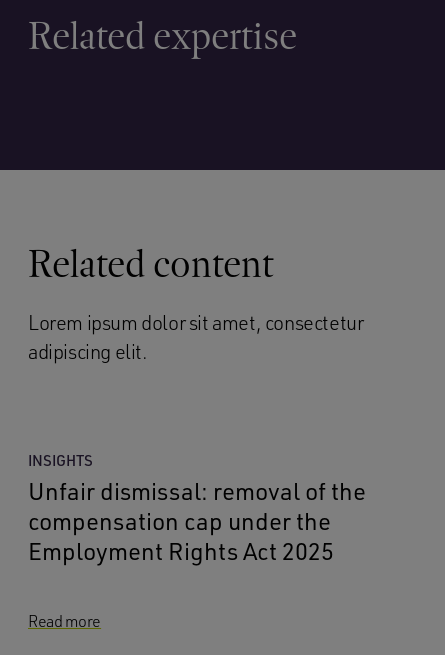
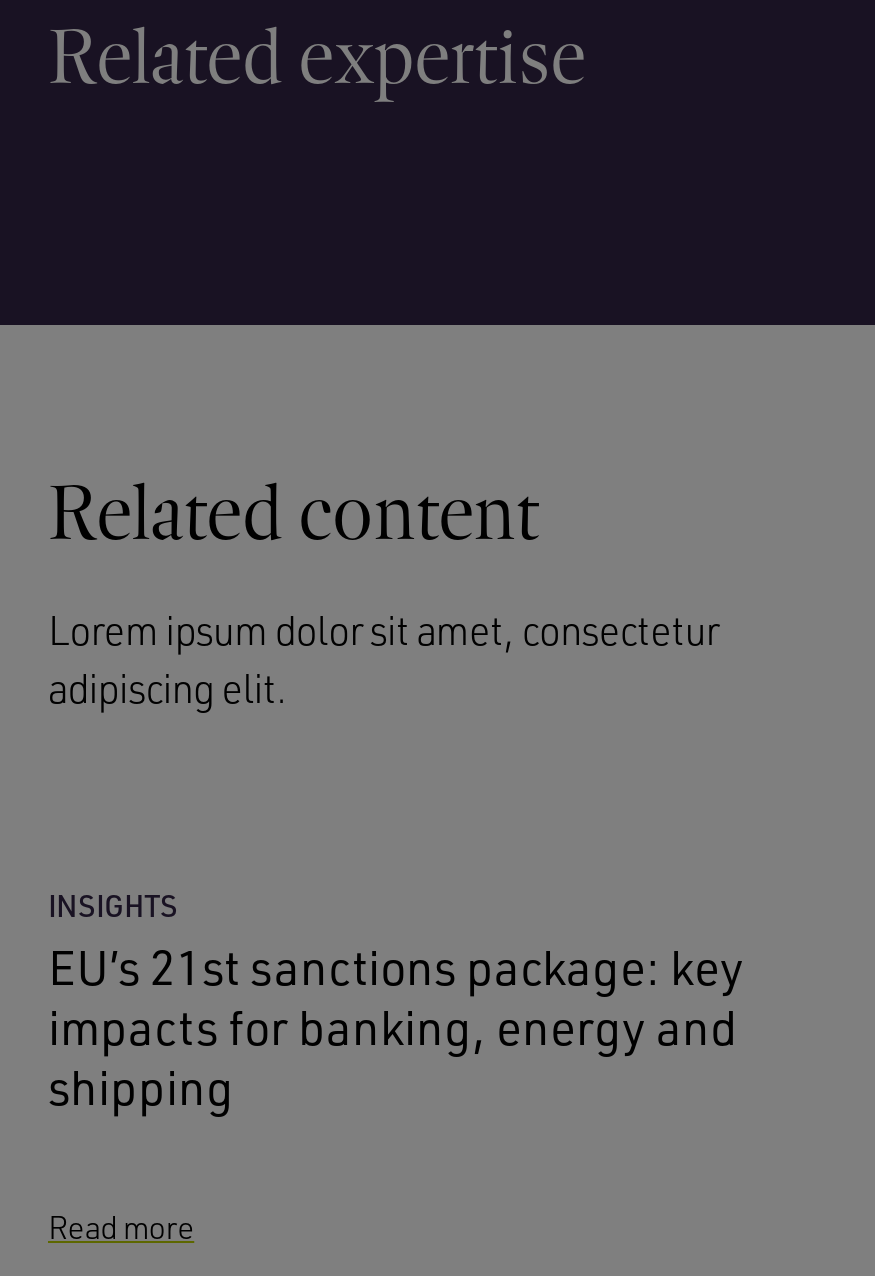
- Unfair dismissal: removal of the
- compensation cap under the
- Employment Rights Act 2025
+ EU’s 21st sanctions package: key
+ impacts for banking, energy and
+ shipping
